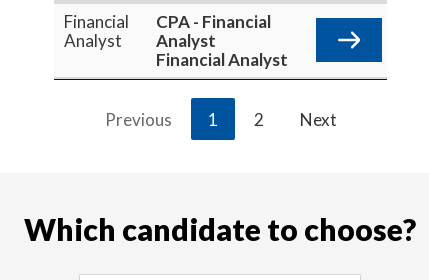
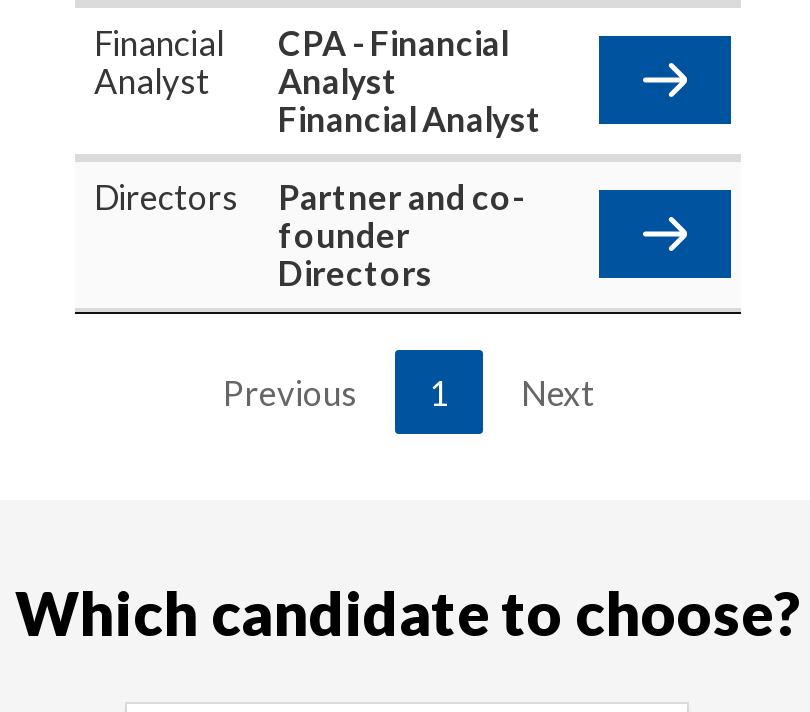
+ Directors
+ Partner and co-
+ founder
+ Directors

- 2
